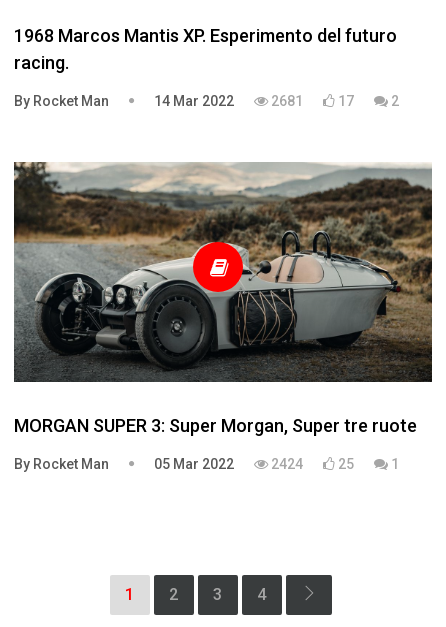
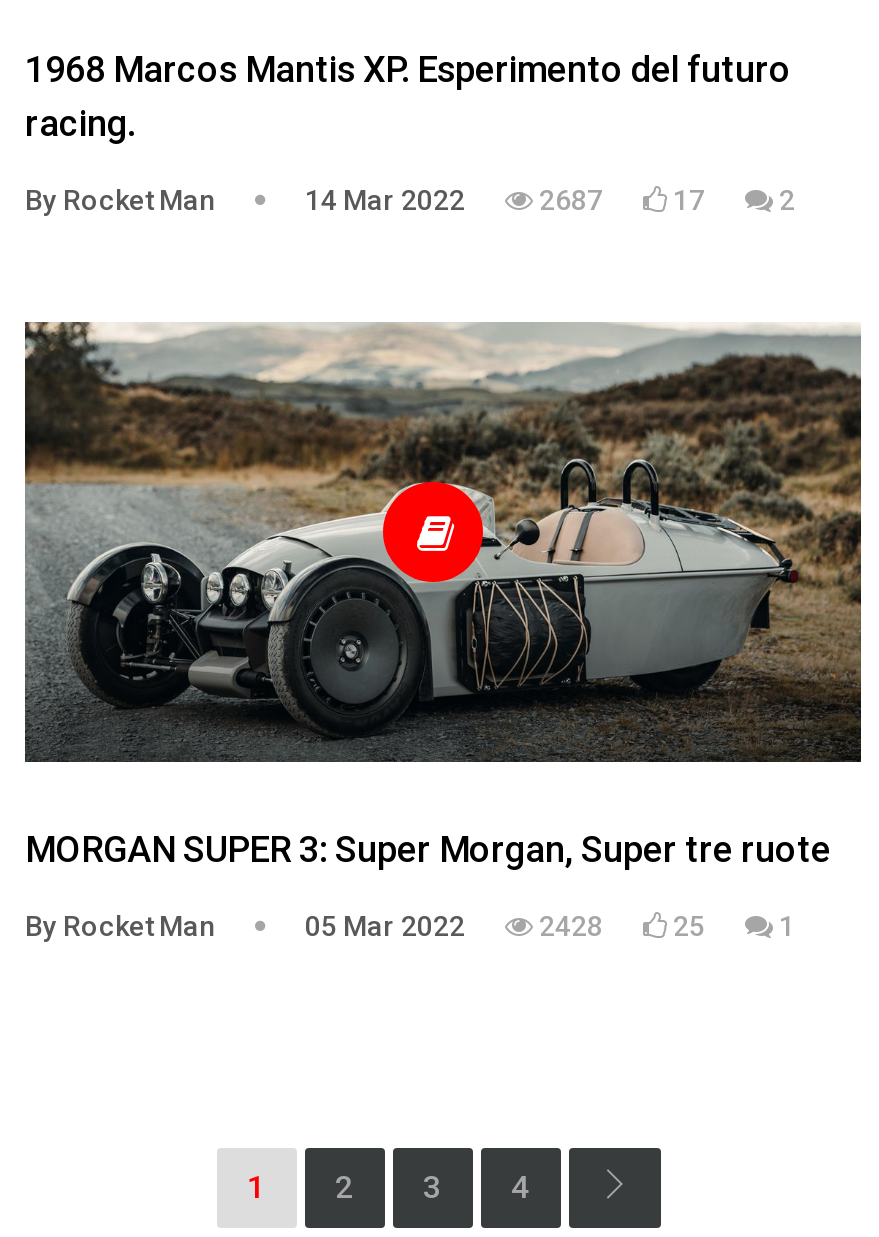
- 2681 17
+ 2687 17

- 2424 25
+ 2428 25
